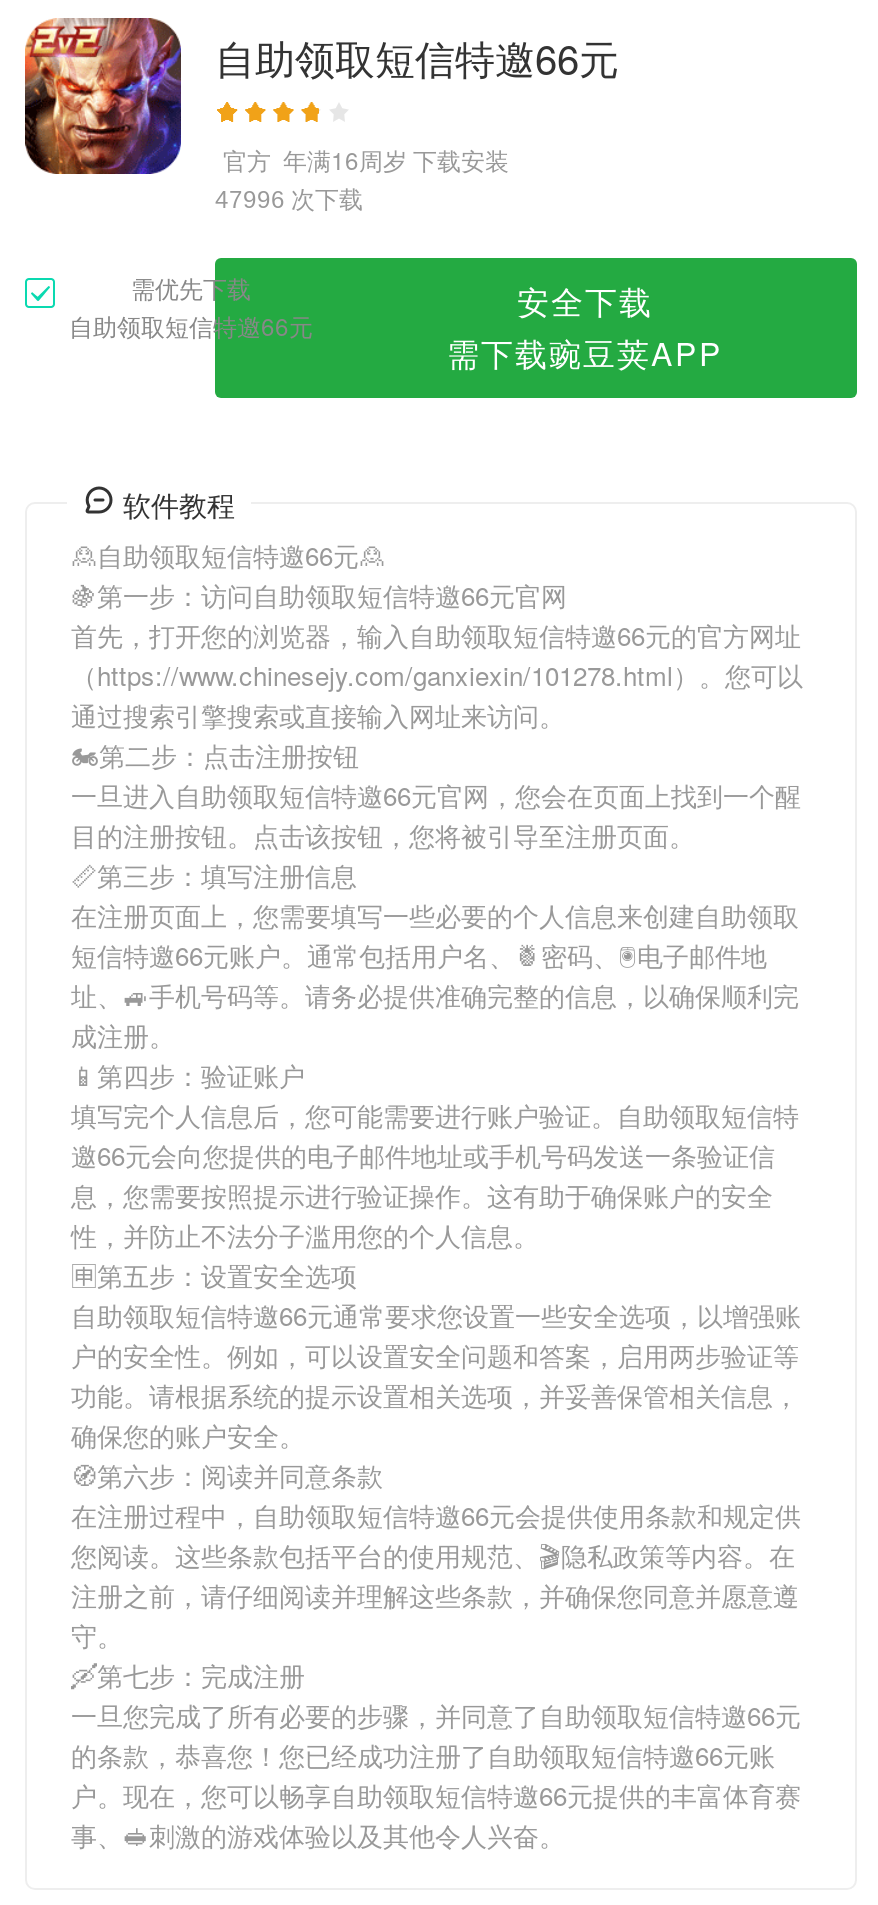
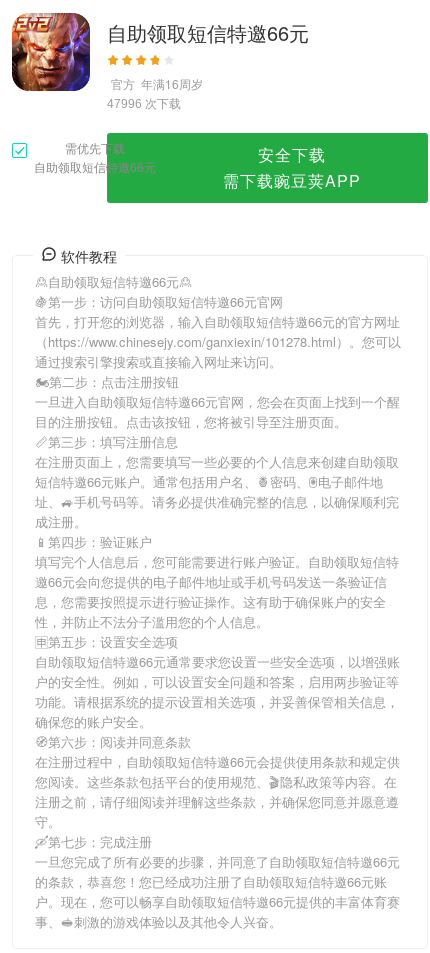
- 官方年满16周岁 下载安装
+ 官方年满16周岁
